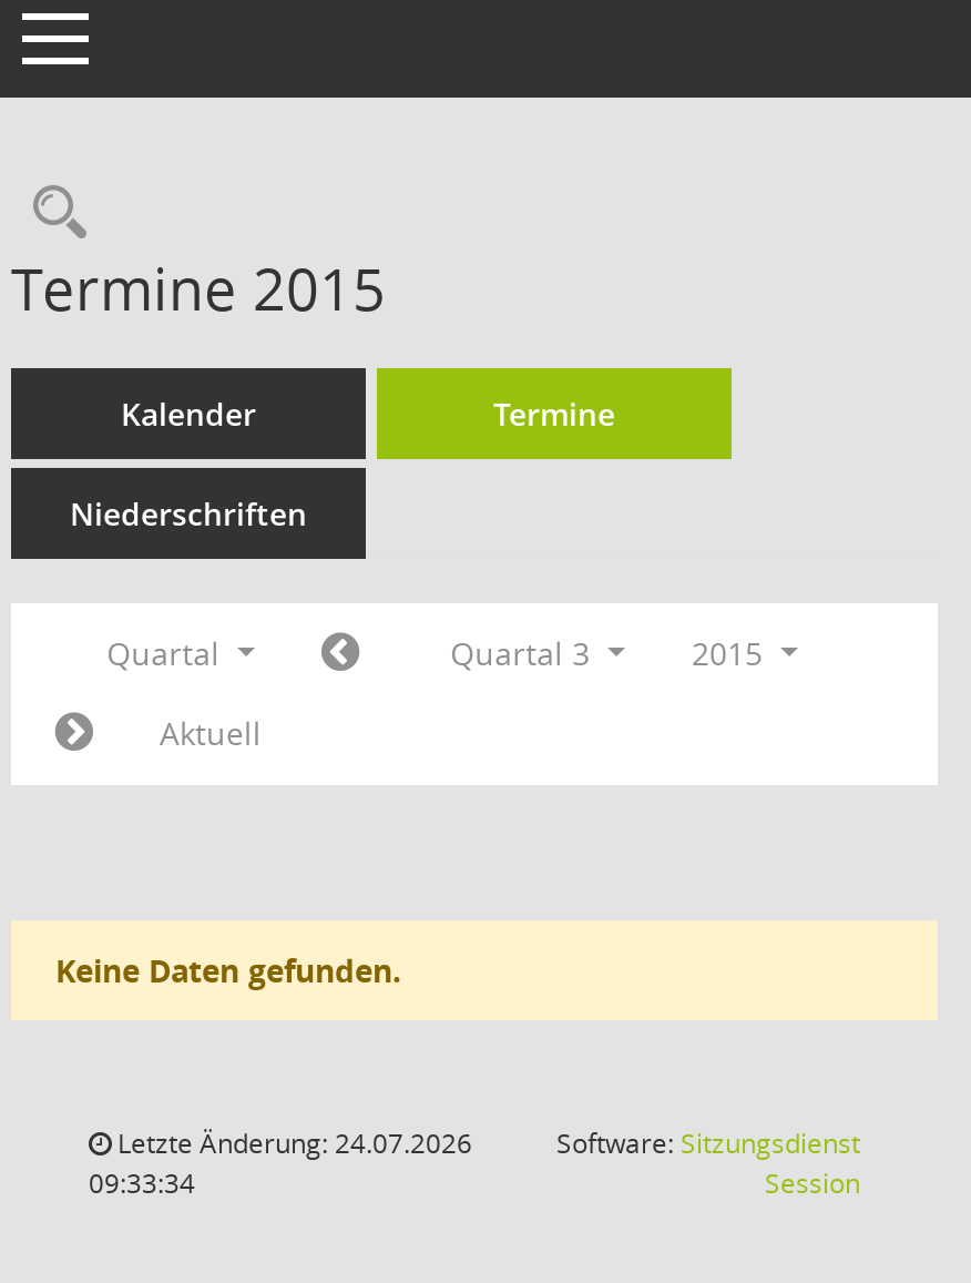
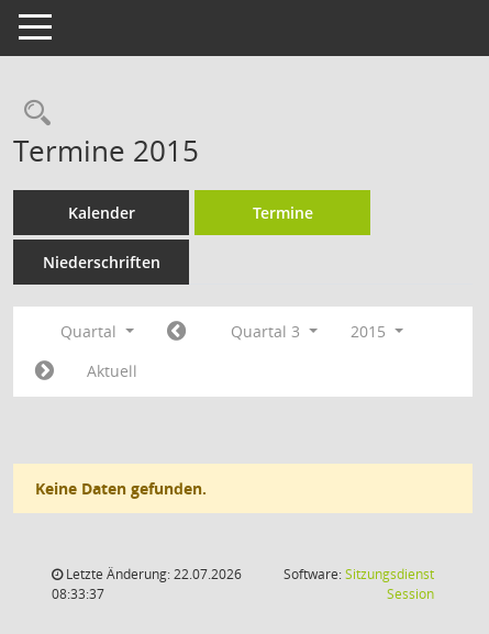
- Letzte Änderung: 24.07.2026
+ Letzte Änderung: 22.07.2026

- 09:33:34
+ 08:33:37
